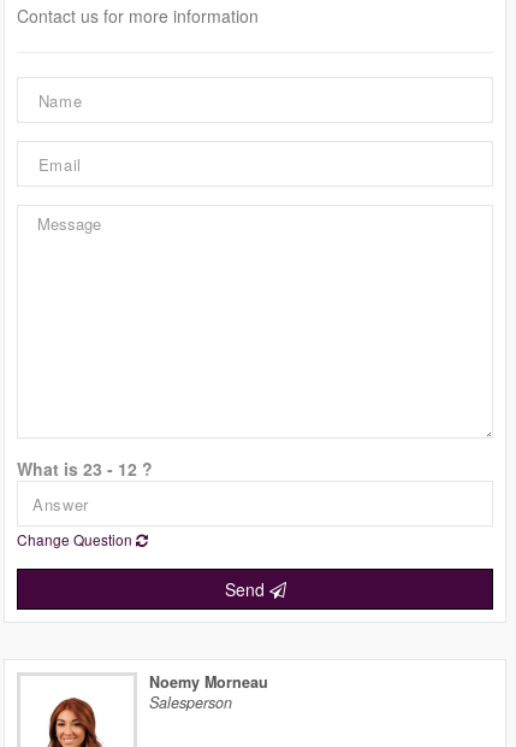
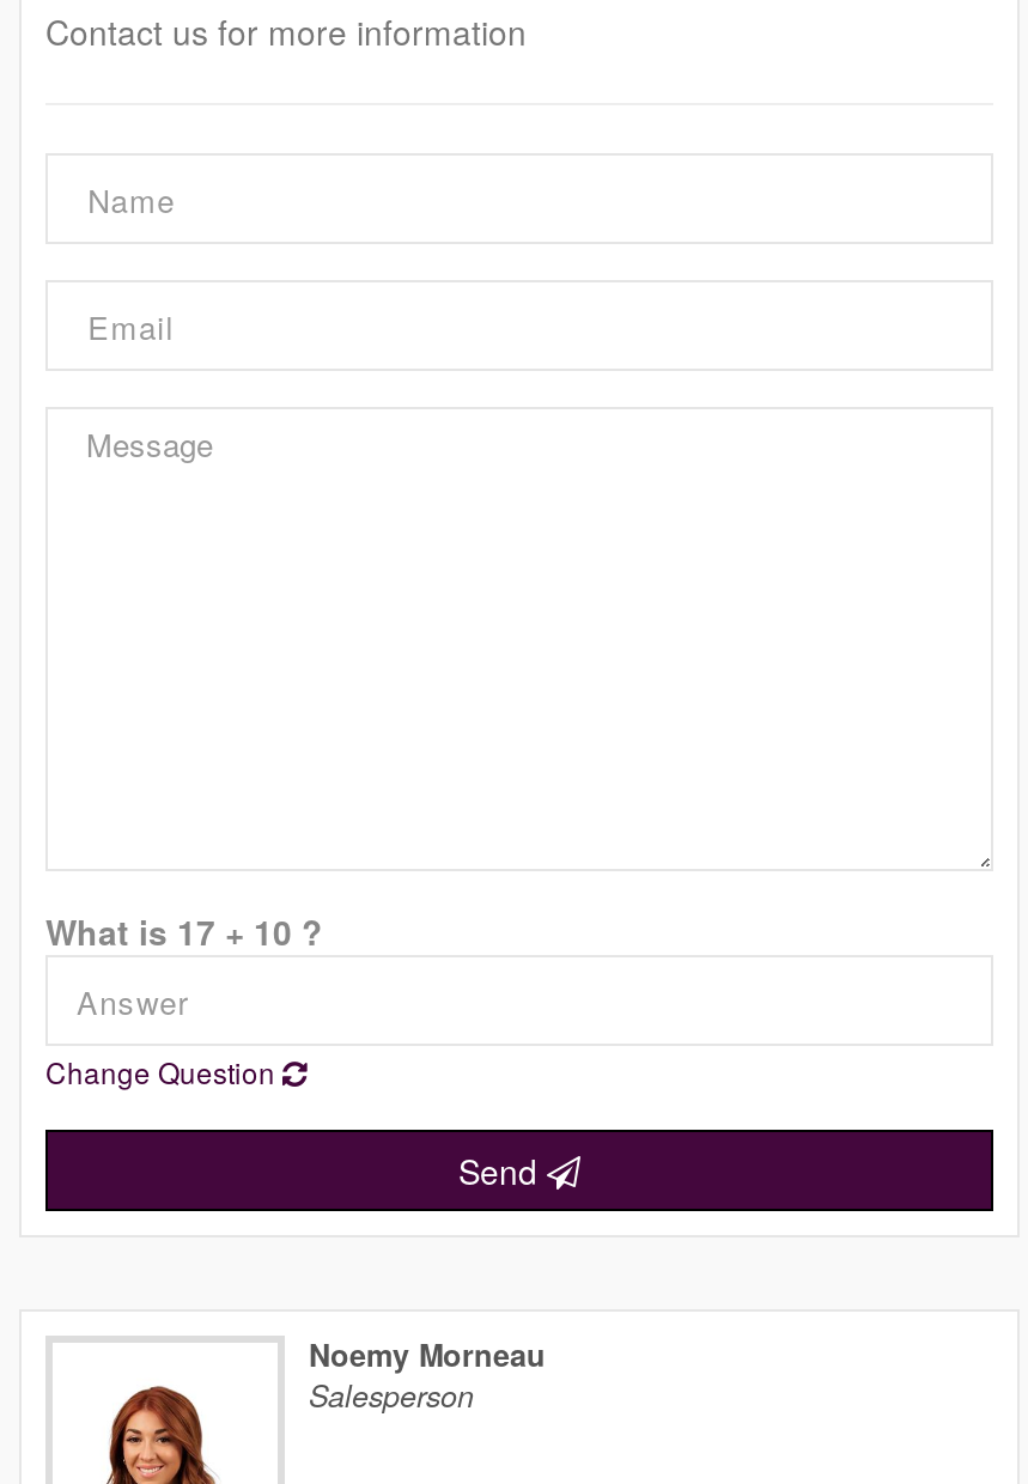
- What is 23 - 12 ?
+ What is 17 + 10 ?
